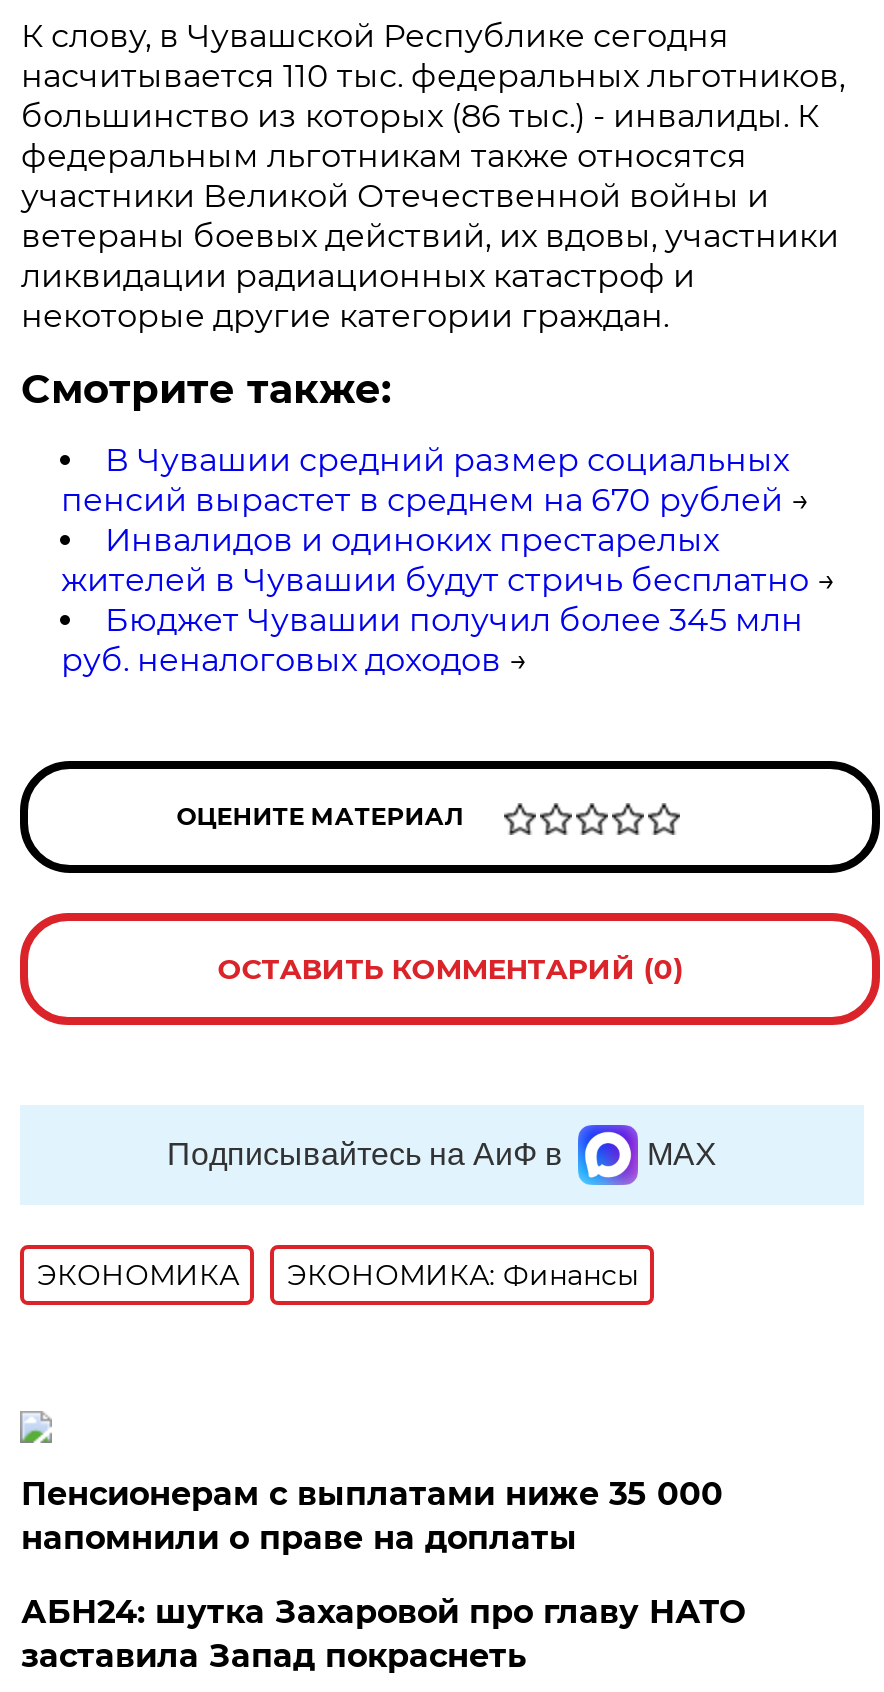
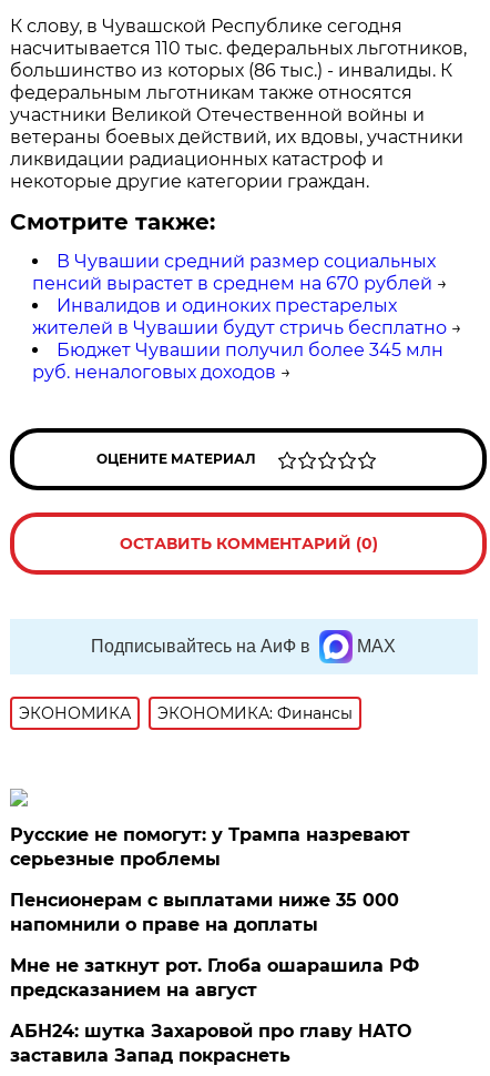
+ Русские не помогут: у Трампа назревают
+ серьезные проблемы

+ Мне не заткнут рот. Глоба ошарашила РФ
+ предсказанием на август
